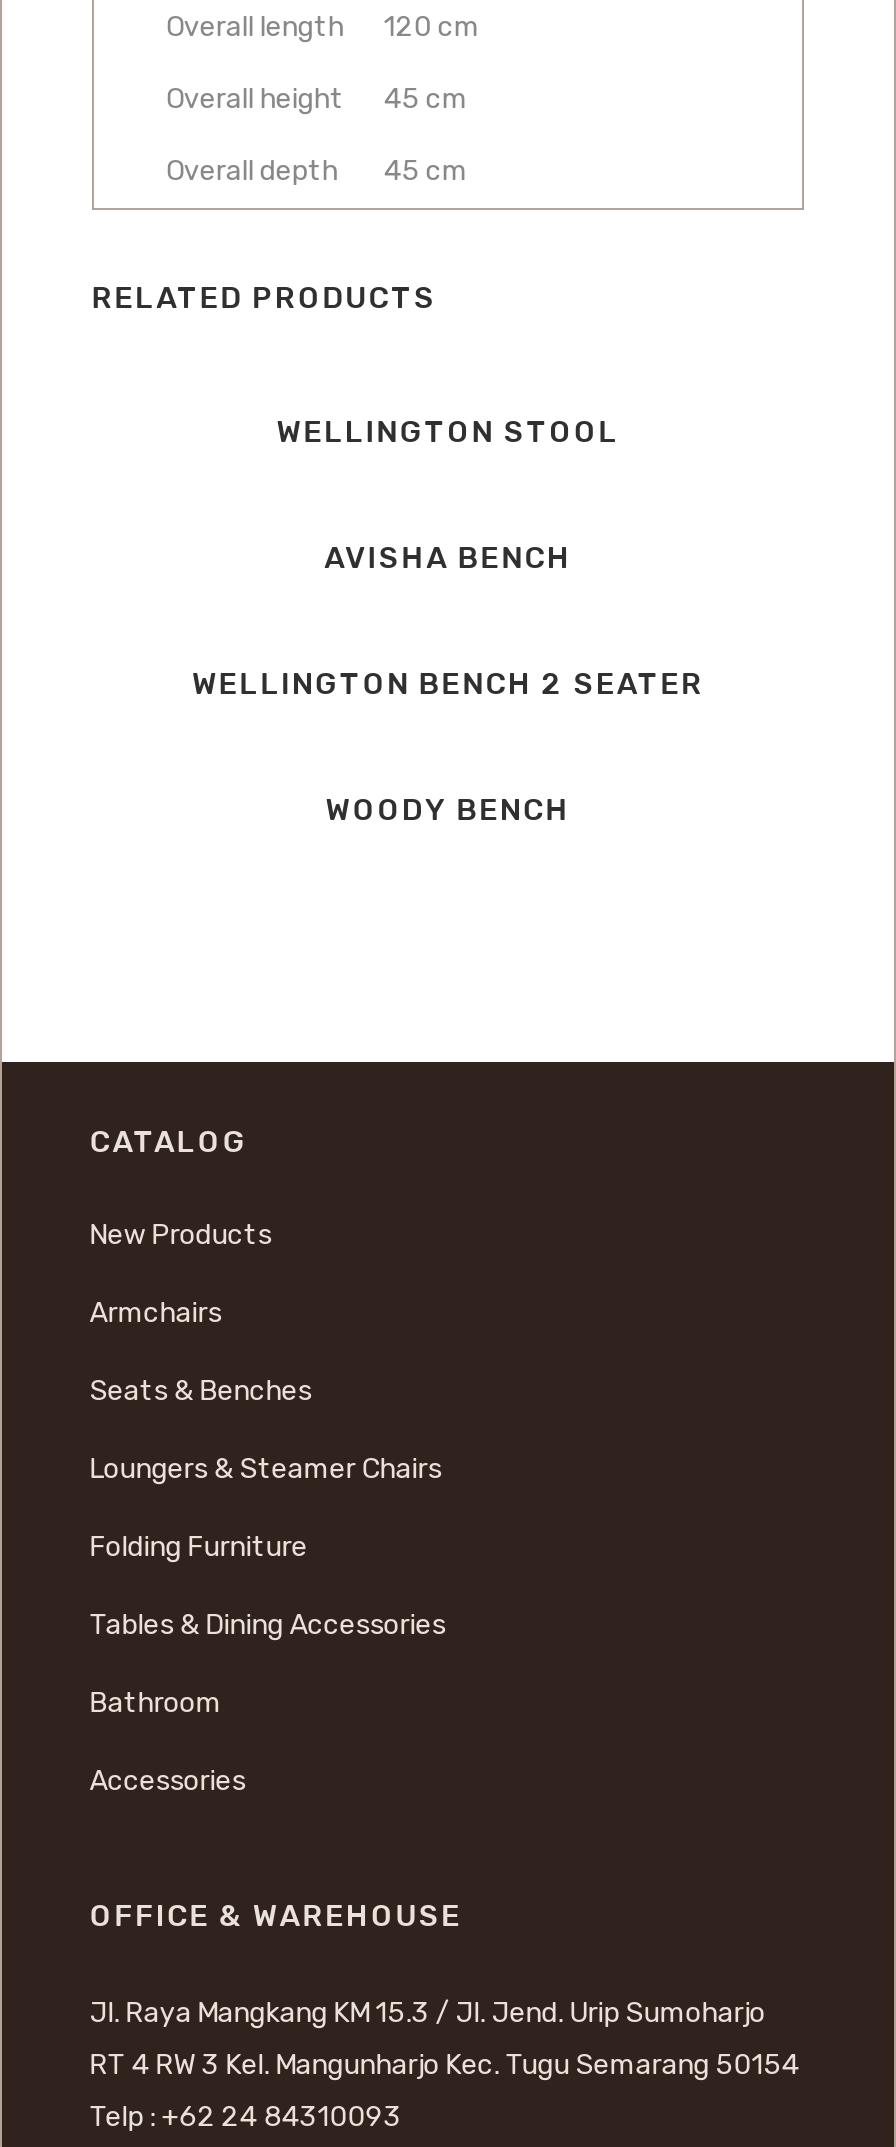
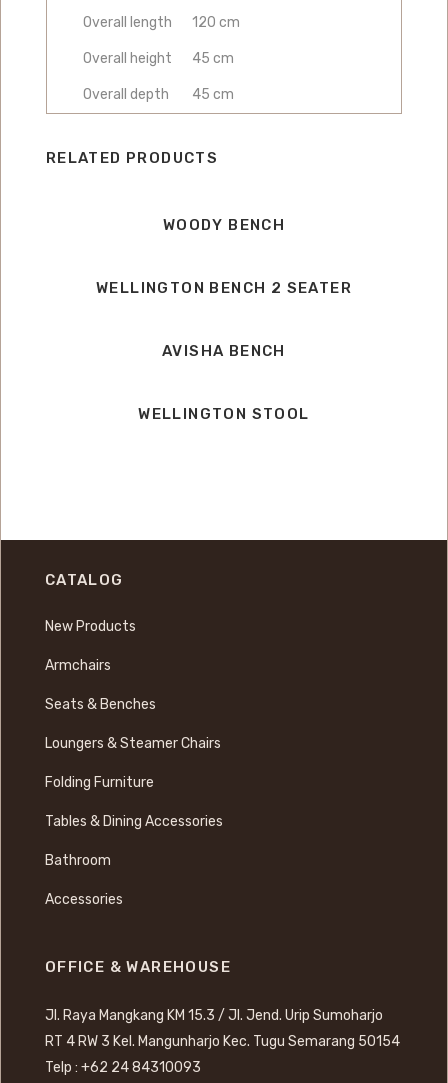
moved down: WELLINGTON BENCH 2 SEATER | AVISHA BENCH | WELLINGTON STOOL

moved up: WOODY BENCH
